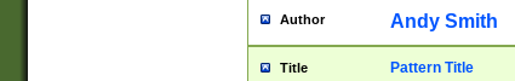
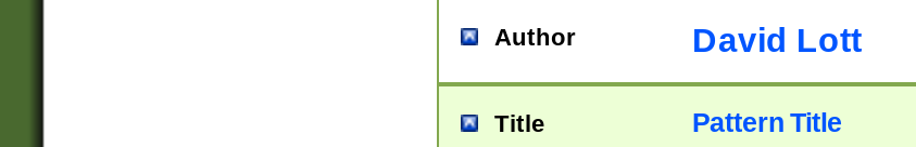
- Andy Smith
+ David Lott
